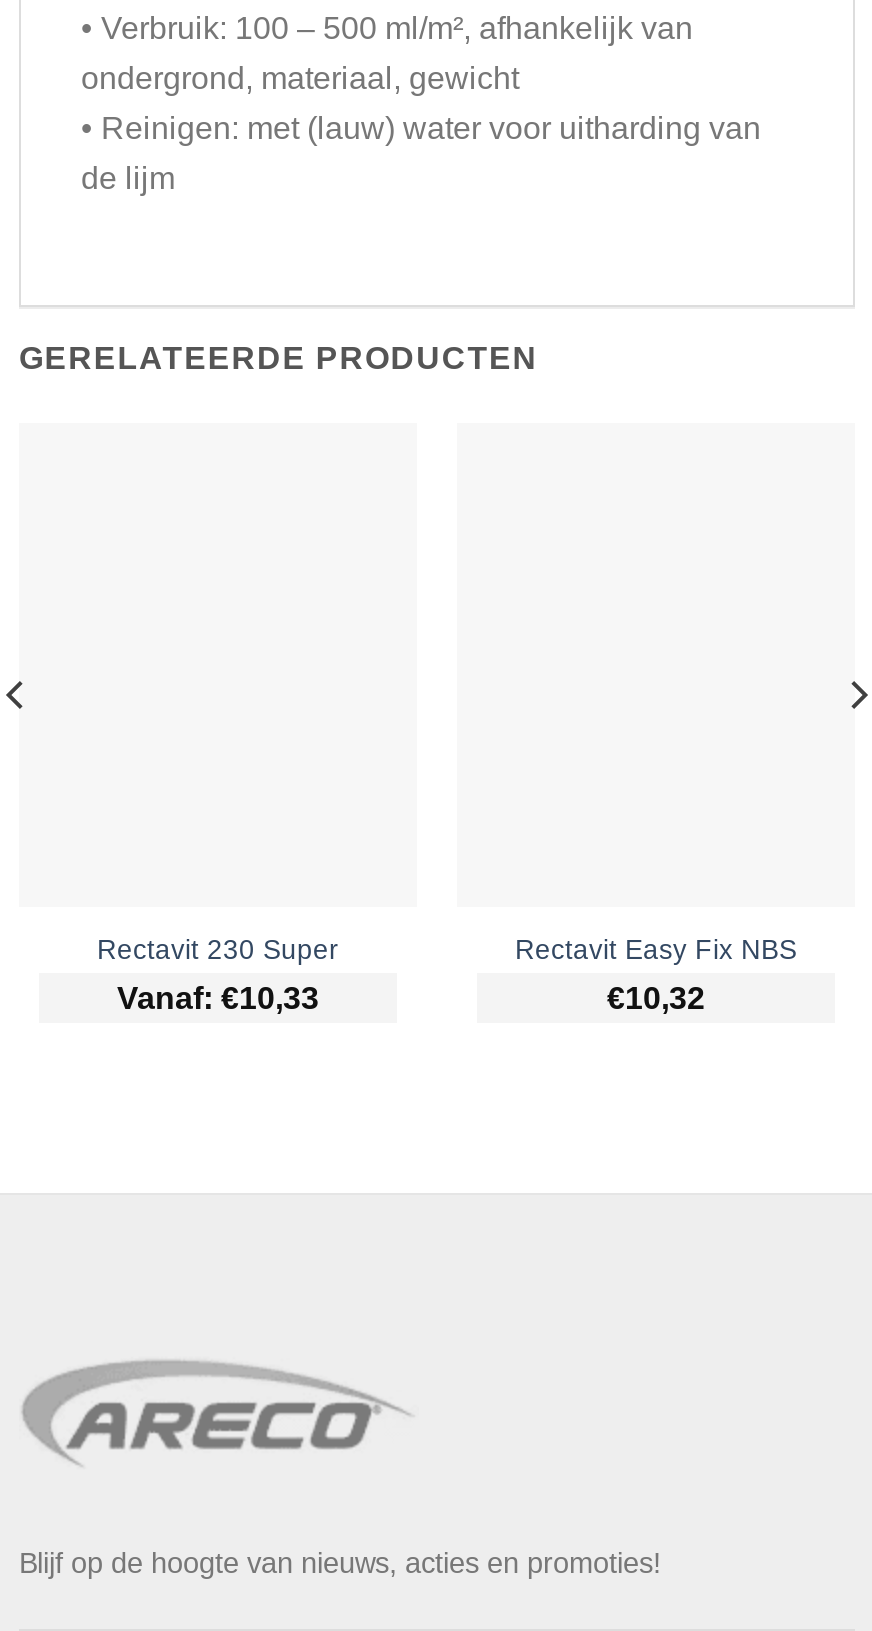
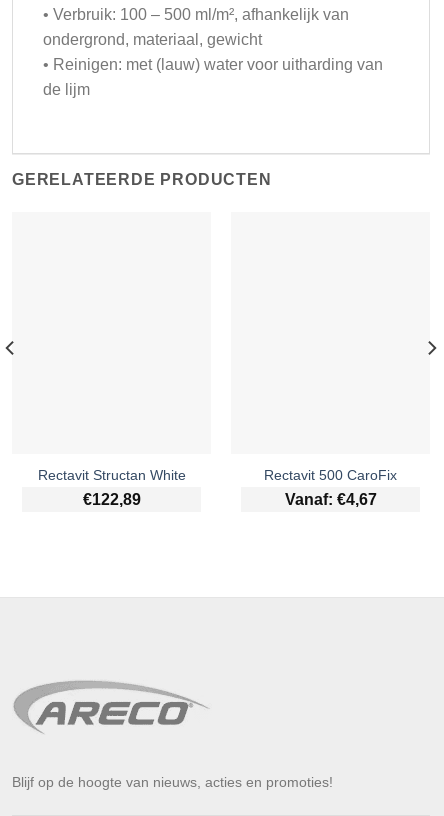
- Rectavit 230 Super
+ Rectavit Structan White

- Rectavit Easy Fix NBS
+ Rectavit 500 CaroFix

- Vanaf: €10,33
+ €122,89

- €10,32
+ Vanaf: €4,67
